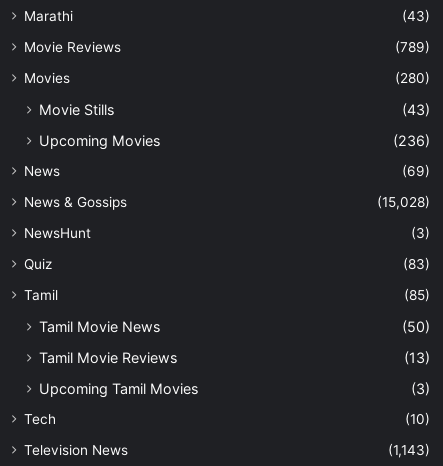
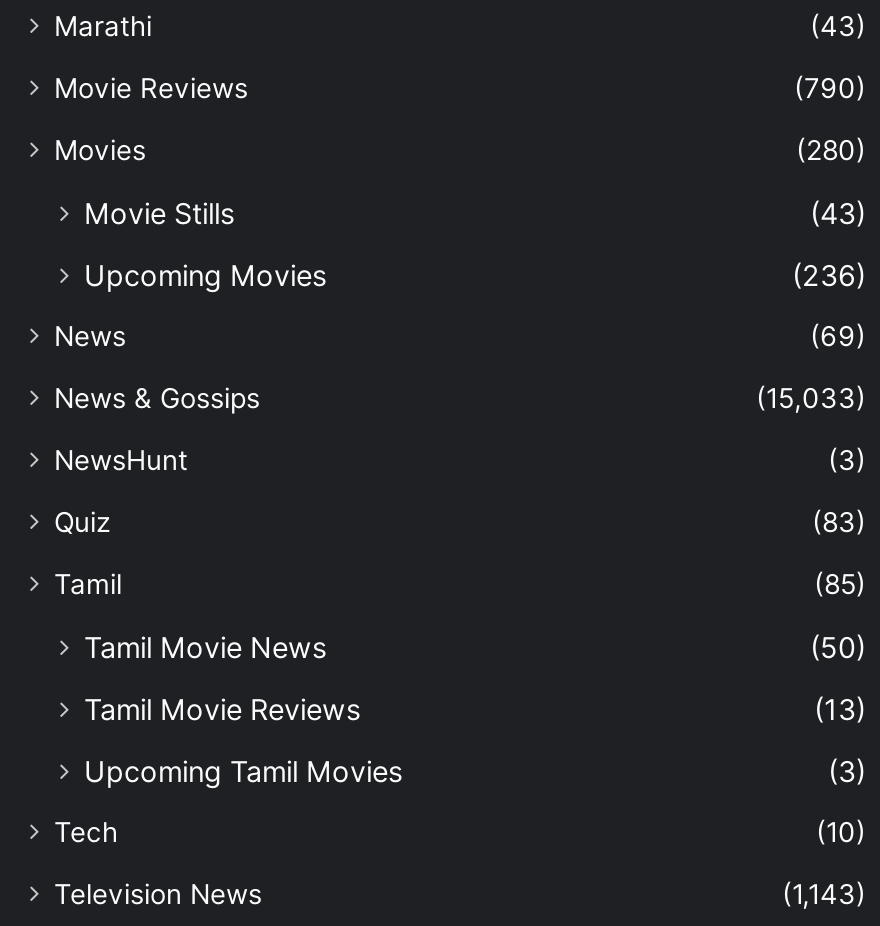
- (789)
+ (790)

- (15,028)
+ (15,033)
